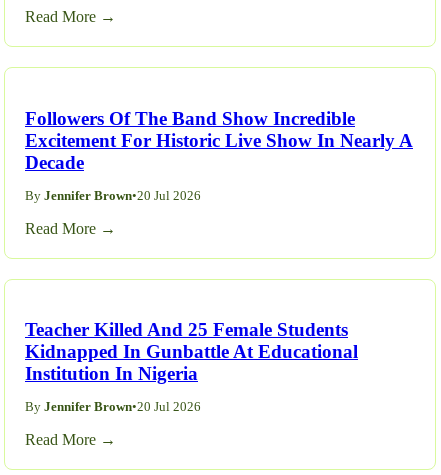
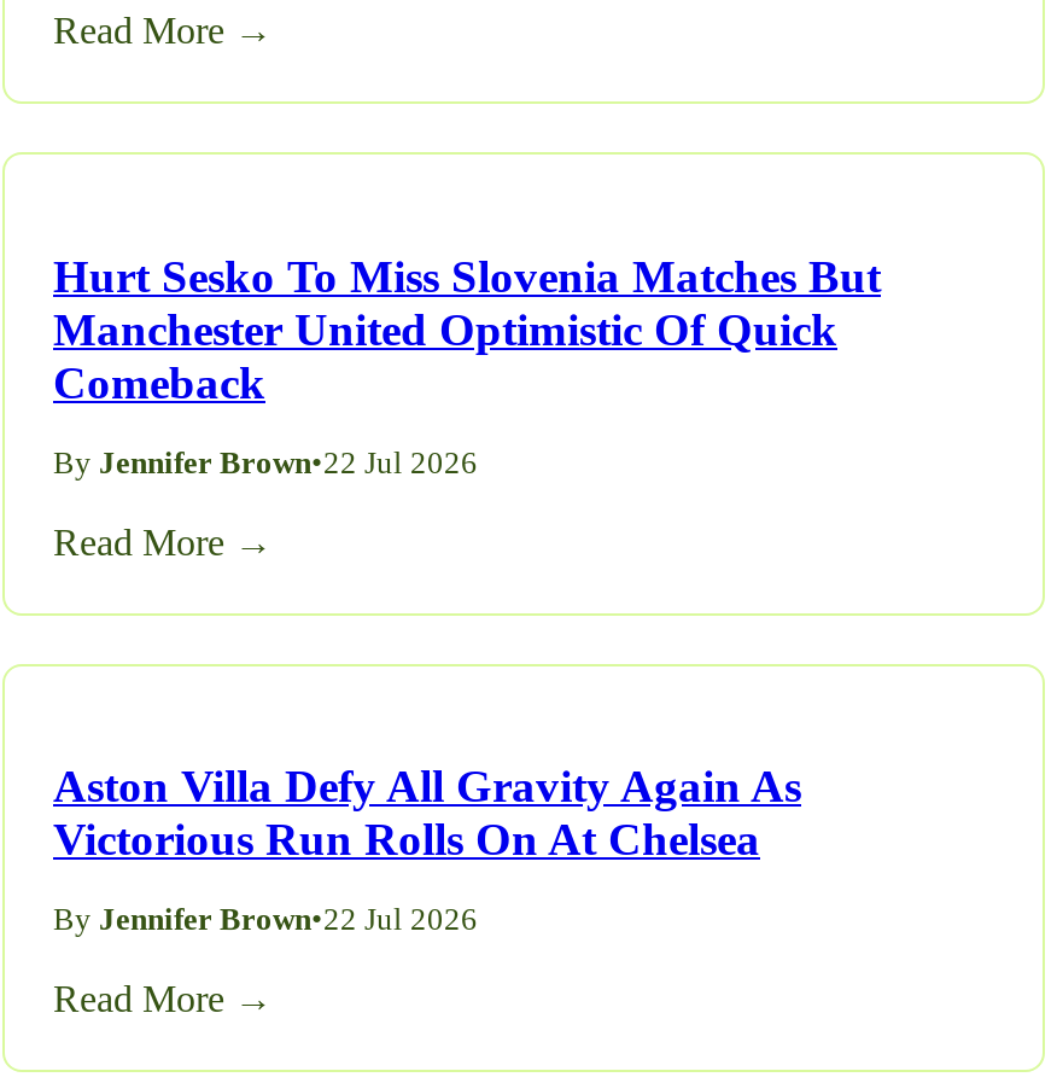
- Followers Of The Band Show Incredible
- Excitement For Historic Live Show In Nearly A
- Decade
+ Hurt Sesko To Miss Slovenia Matches But
+ Manchester United Optimistic Of Quick
+ Comeback

- By Jennifer Brown•20 Jul 2026
+ By Jennifer Brown•22 Jul 2026

- Teacher Killed And 25 Female Students
- Kidnapped In Gunbattle At Educational
- Institution In Nigeria
+ Aston Villa Defy All Gravity Again As
+ Victorious Run Rolls On At Chelsea

- By Jennifer Brown•20 Jul 2026
+ By Jennifer Brown•22 Jul 2026
